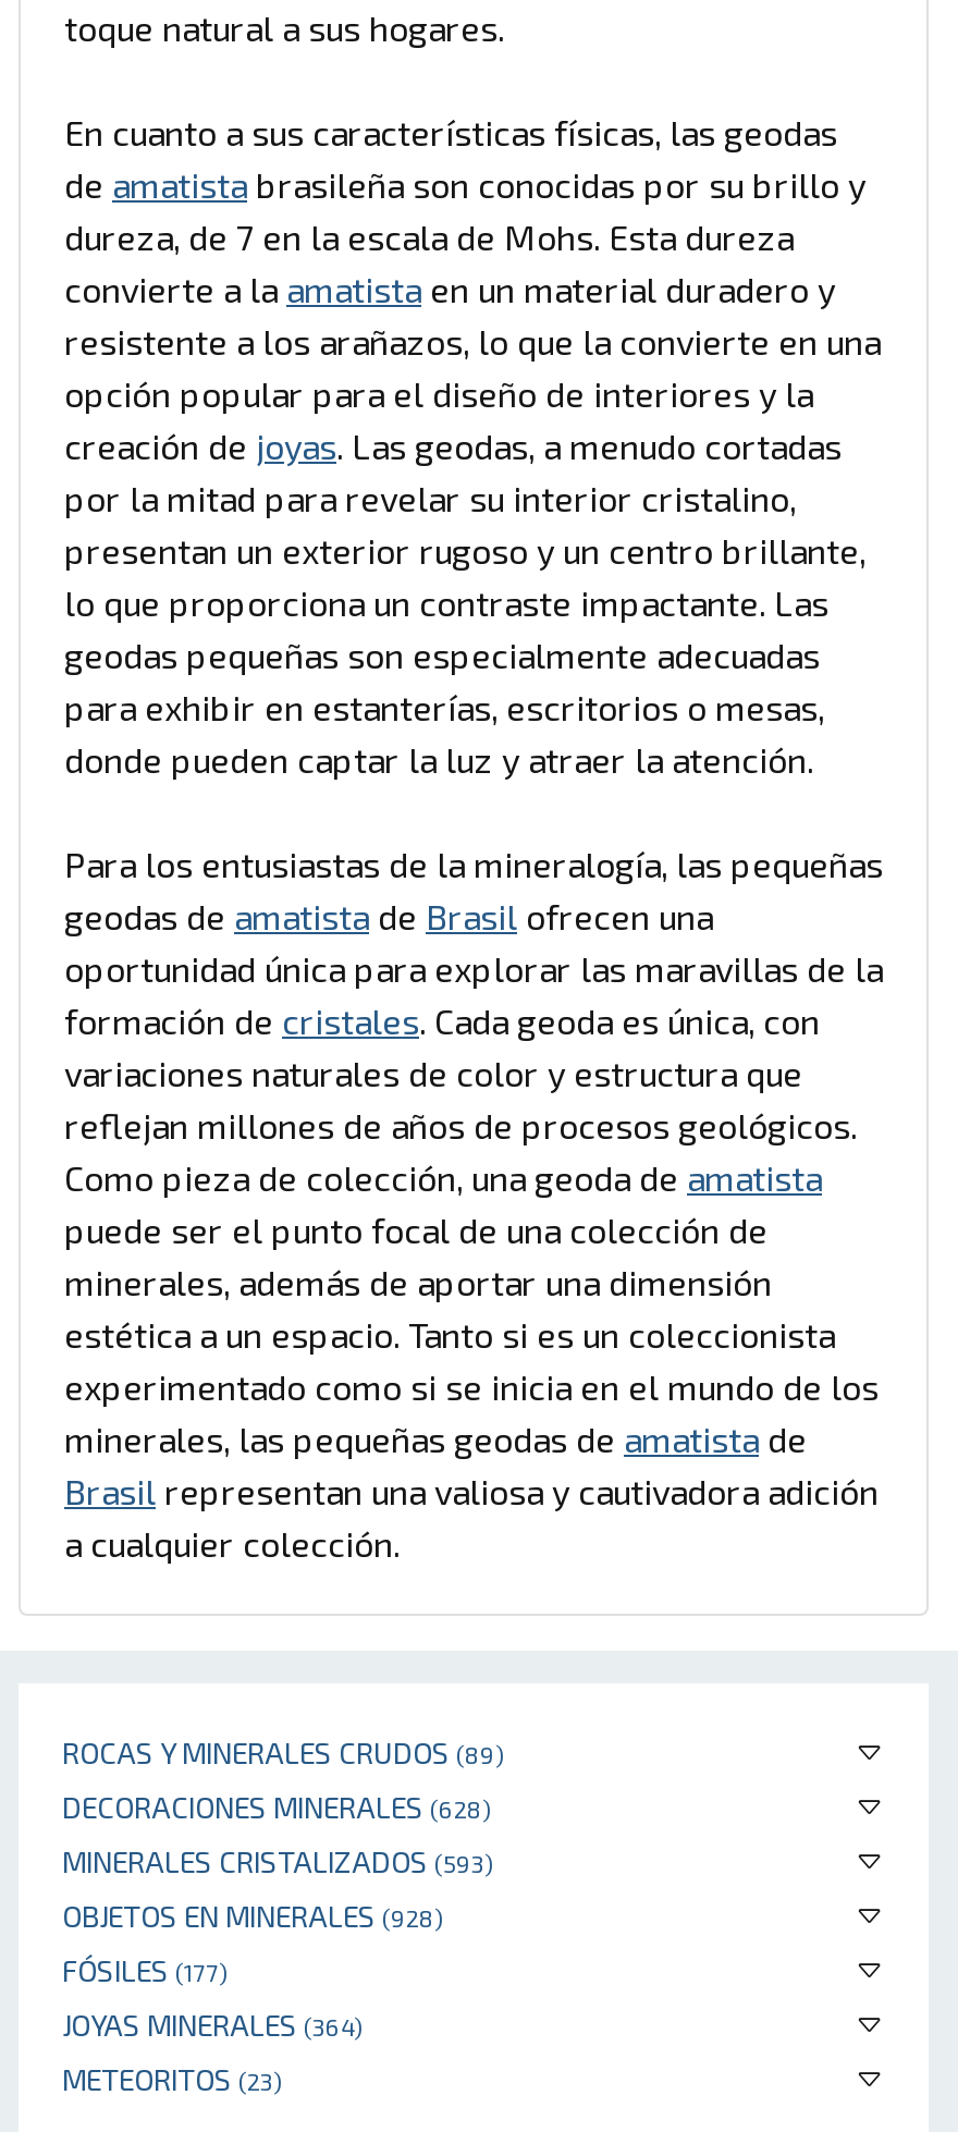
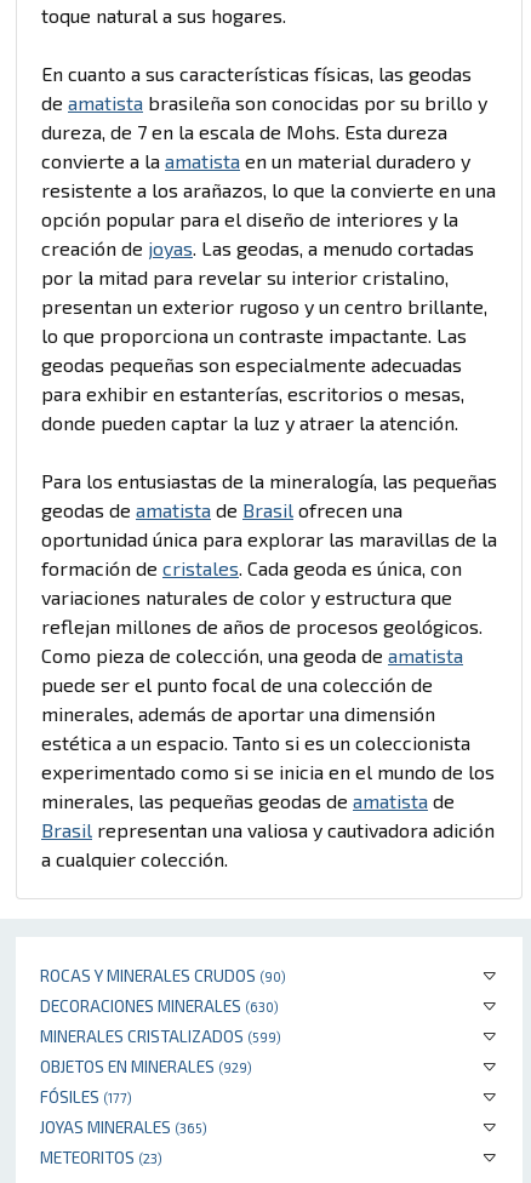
- ROCAS Y MINERALES CRUDOS (89)
+ ROCAS Y MINERALES CRUDOS (90)

- DECORACIONES MINERALES (628)
+ DECORACIONES MINERALES (630)

- MINERALES CRISTALIZADOS (593)
+ MINERALES CRISTALIZADOS (599)

- OBJETOS EN MINERALES (928)
+ OBJETOS EN MINERALES (929)

- JOYAS MINERALES (364)
+ JOYAS MINERALES (365)
